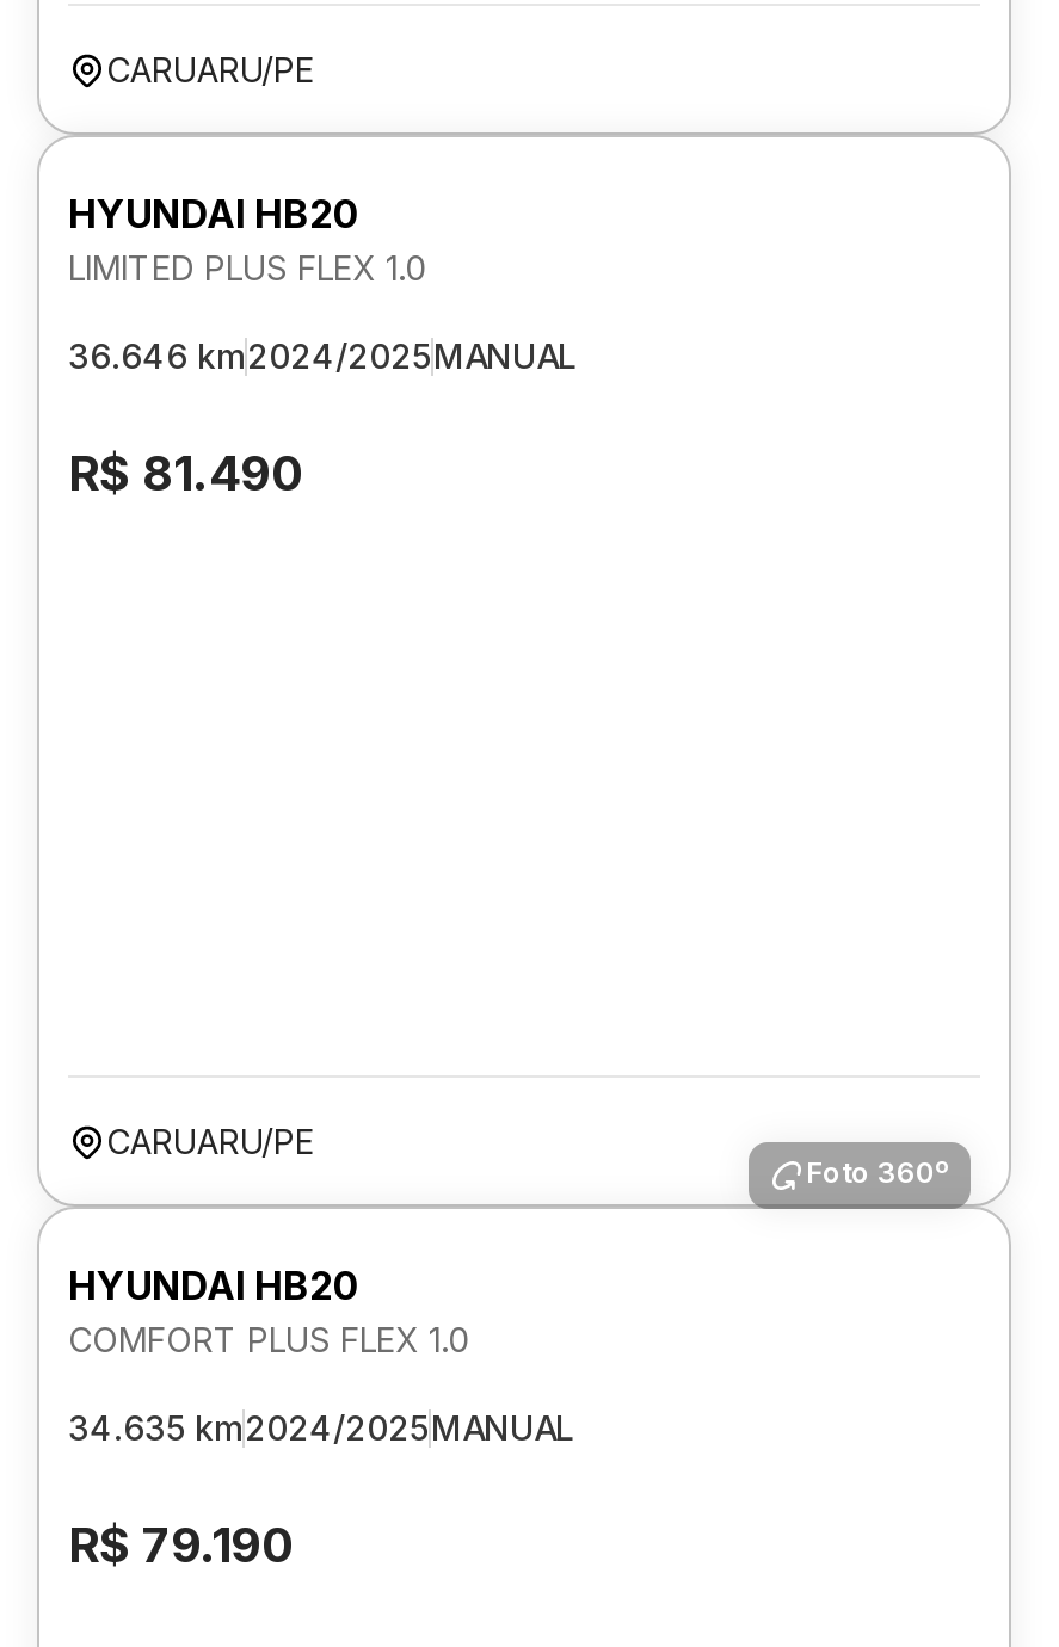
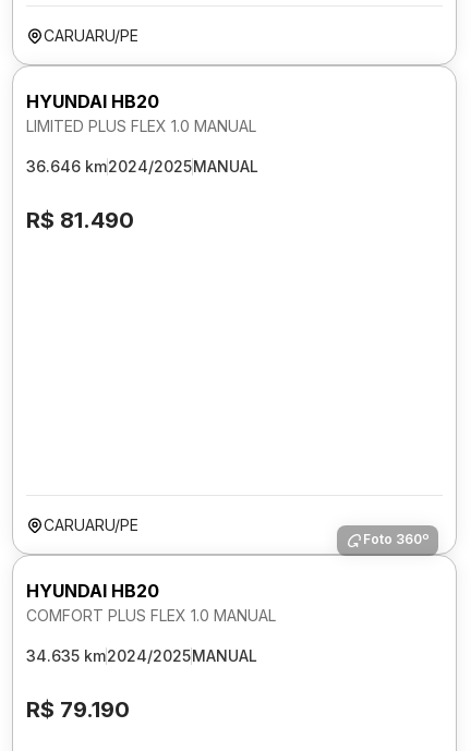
- LIMITED PLUS FLEX 1.0
+ LIMITED PLUS FLEX 1.0 MANUAL

- COMFORT PLUS FLEX 1.0
+ COMFORT PLUS FLEX 1.0 MANUAL
